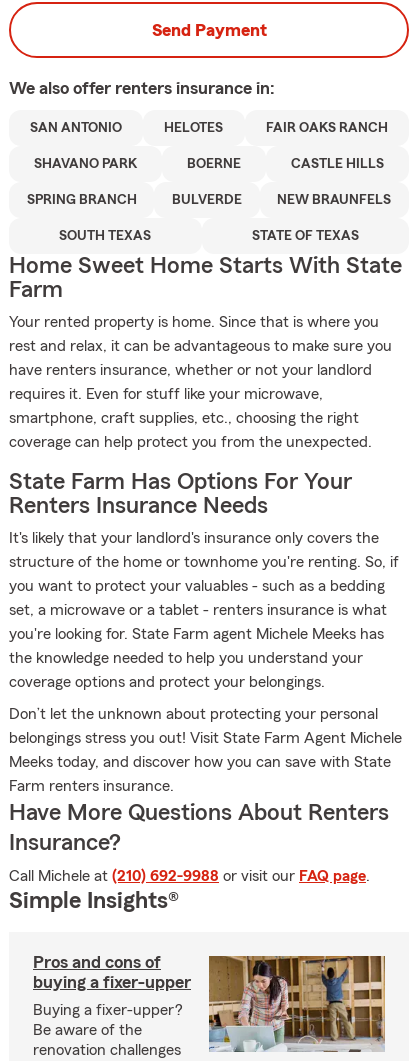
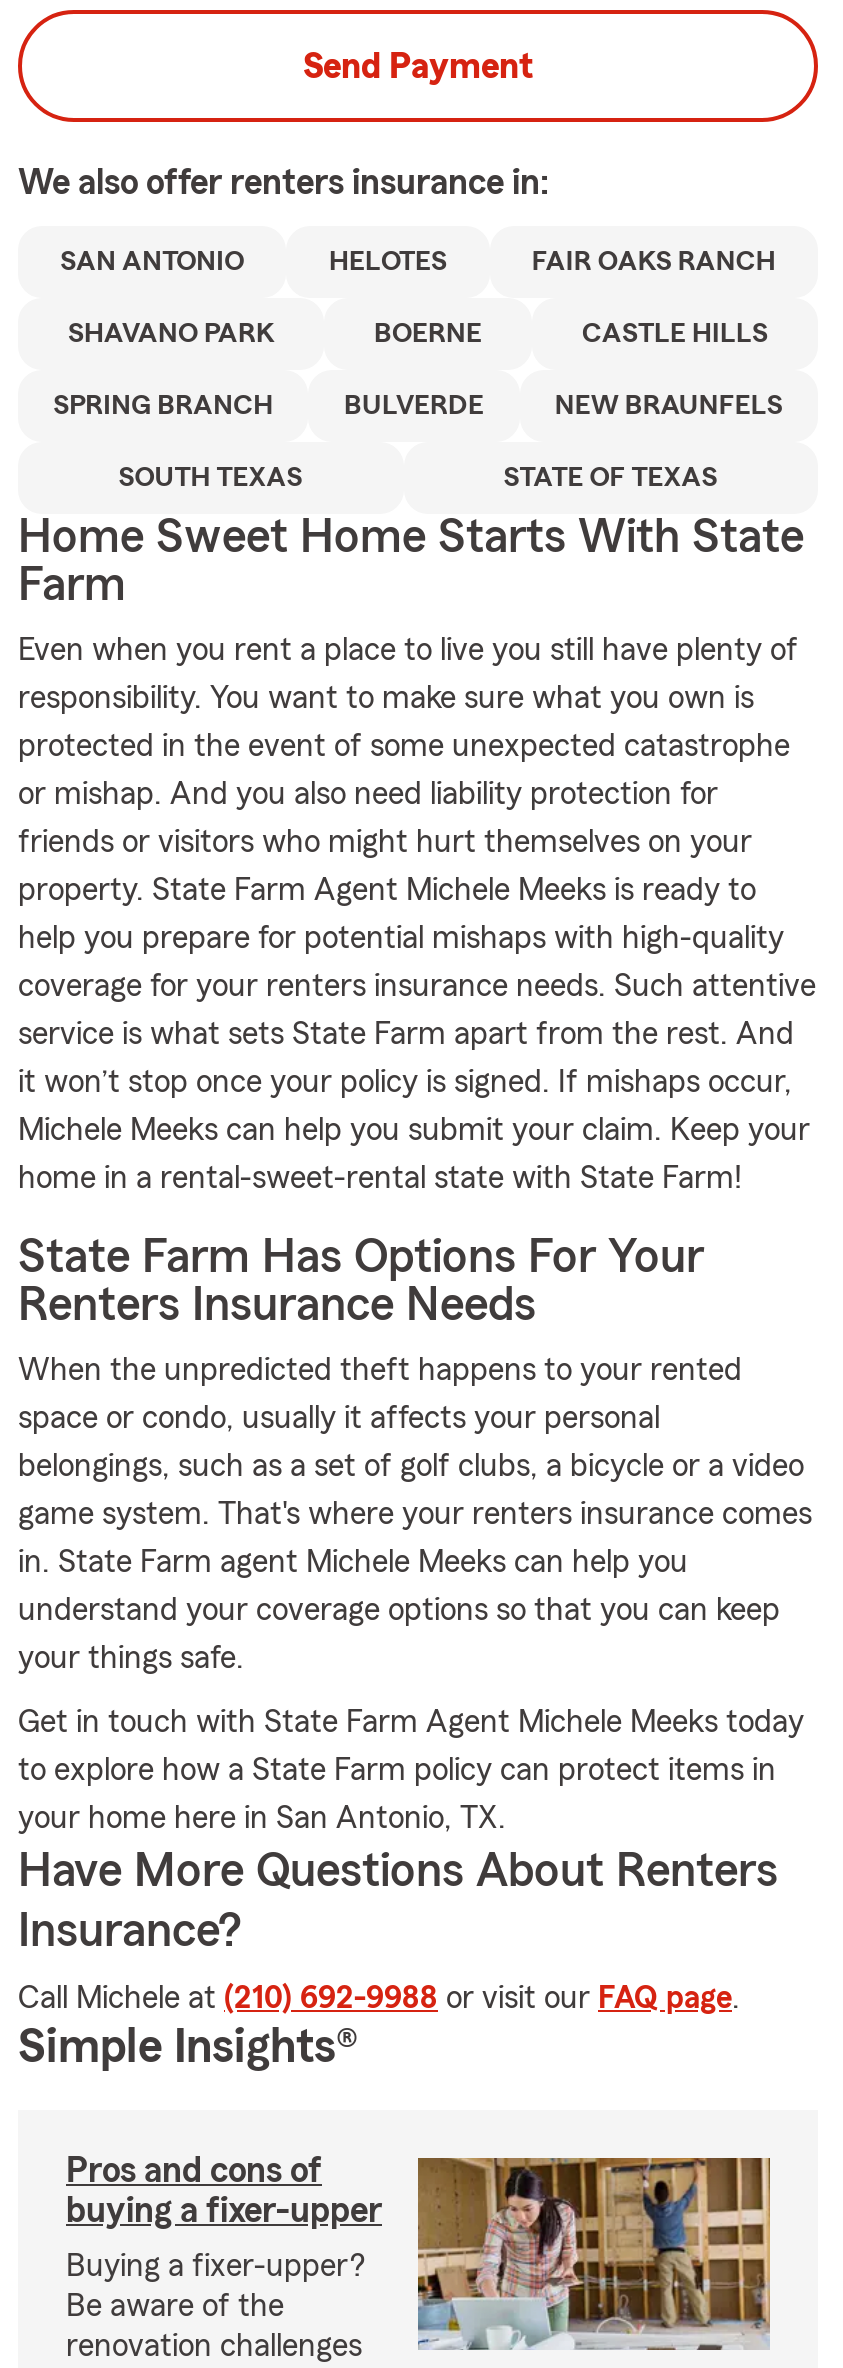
- Your rented property is home. Since that is where you
- rest and relax, it can be advantageous to make sure you
- have renters insurance, whether or not your landlord
- requires it. Even for stuff like your microwave,
- smartphone, craft supplies, etc., choosing the right
- coverage can help protect you from the unexpected.
+ Even when you rent a place to live you still have plenty of
+ responsibility. You want to make sure what you own is
+ protected in the event of some unexpected catastrophe
+ or mishap. And you also need liability protection for
+ friends or visitors who might hurt themselves on your
+ property. State Farm Agent Michele Meeks is ready to
+ help you prepare for potential mishaps with high-quality
+ coverage for your renters insurance needs. Such attentive
+ service is what sets State Farm apart from the rest. And
+ it won’t stop once your policy is signed. If mishaps occur,
+ Michele Meeks can help you submit your claim. Keep your
+ home in a rental-sweet-rental state with State Farm!

moved down: State Farm Has Options For Your | Renters Insurance Needs

- It's likely that your landlord's insurance only covers the
- structure of the home or townhome you're renting. So, if
- you want to protect your valuables - such as a bedding
- set, a microwave or a tablet - renters insurance is what
- you're looking for. State Farm agent Michele Meeks has
- the knowledge needed to help you understand your
- coverage options and protect your belongings.
- Don’t let the unknown about protecting your personal
- belongings stress you out! Visit State Farm Agent Michele
- Meeks today, and discover how you can save with State
- Farm renters insurance.
+ When the unpredicted theft happens to your rented
+ space or condo, usually it affects your personal
+ belongings, such as a set of golf clubs, a bicycle or a video
+ game system. That's where your renters insurance comes
+ in. State Farm agent Michele Meeks can help you
+ understand your coverage options so that you can keep
+ your things safe.
+ Get in touch with State Farm Agent Michele Meeks today
+ to explore how a State Farm policy can protect items in
+ your home here in San Antonio, TX.
